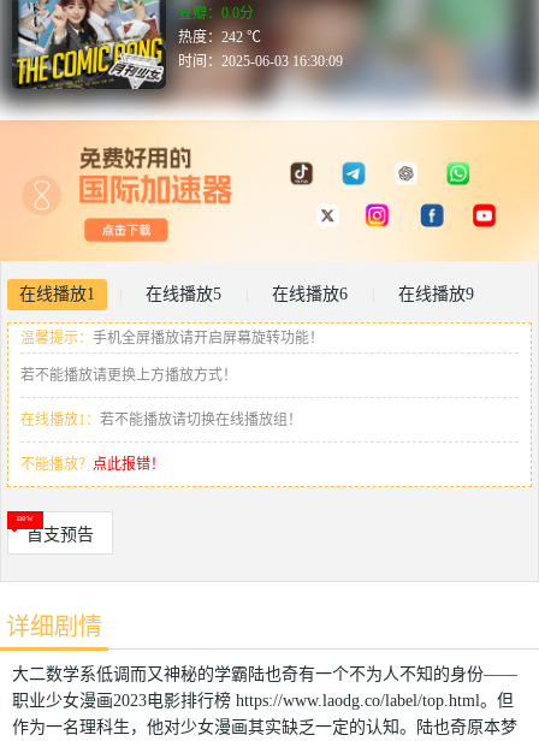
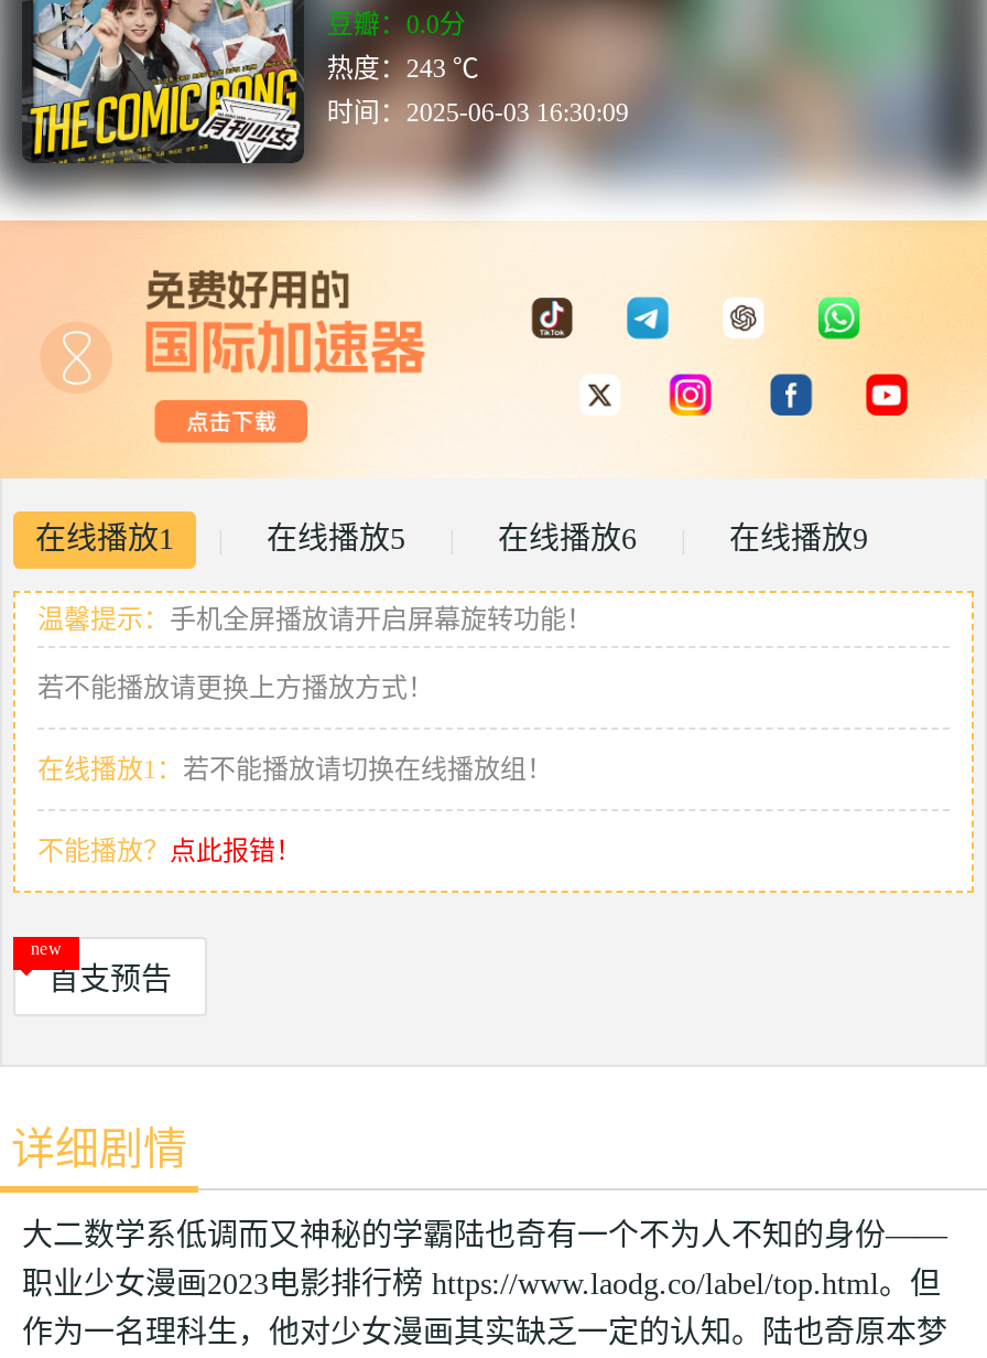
- 热度：242 ℃
+ 热度：243 ℃
